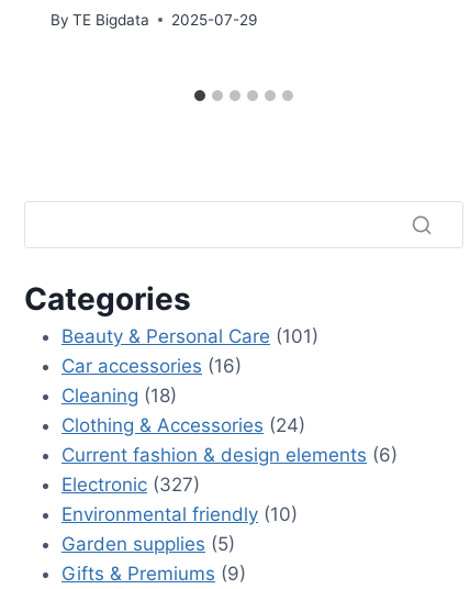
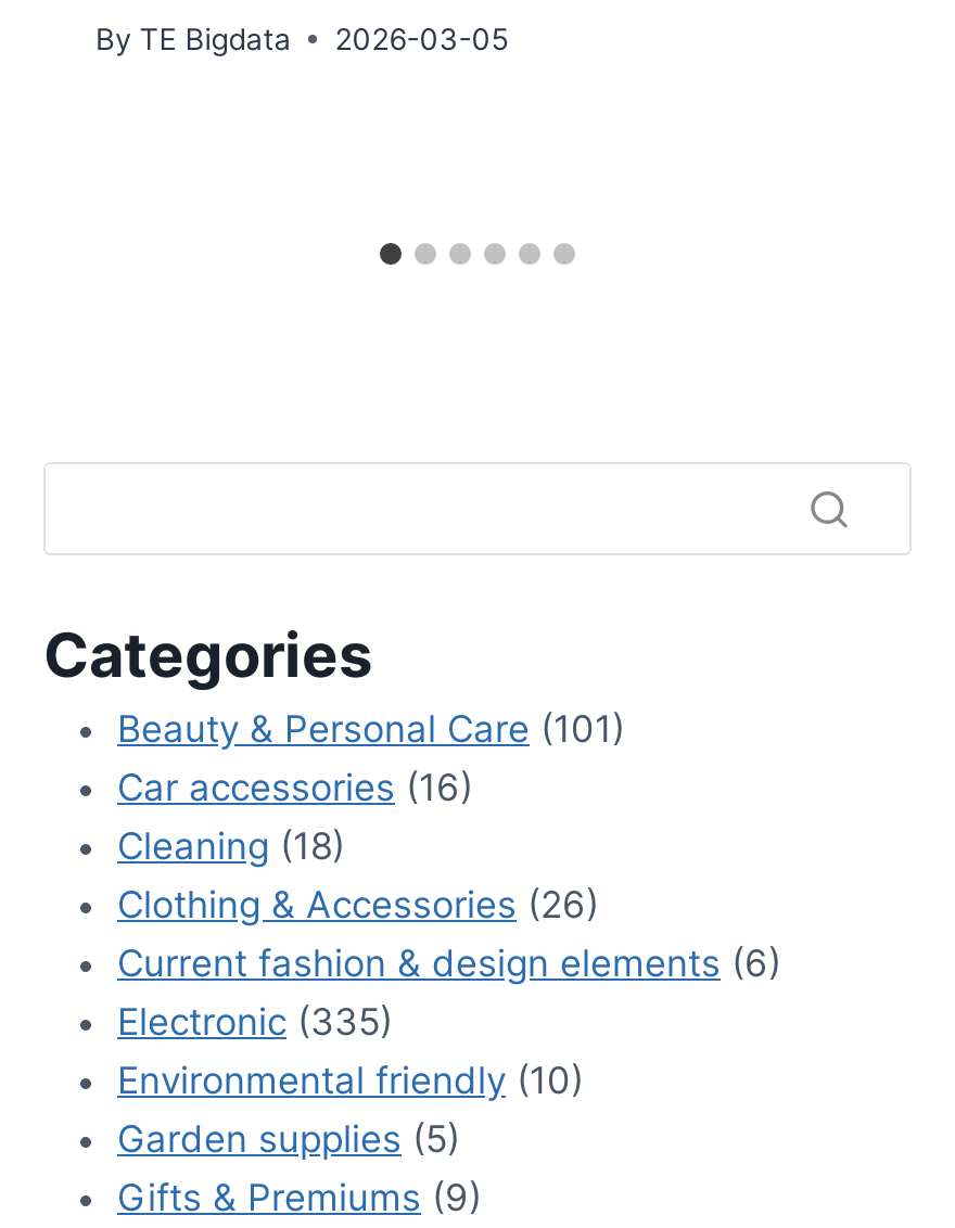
- By TE Bigdata 2025-07-29
+ By TE Bigdata 2026-03-05

- Clothing & Accessories (24)
+ Clothing & Accessories (26)

- Electronic (327)
+ Electronic (335)
